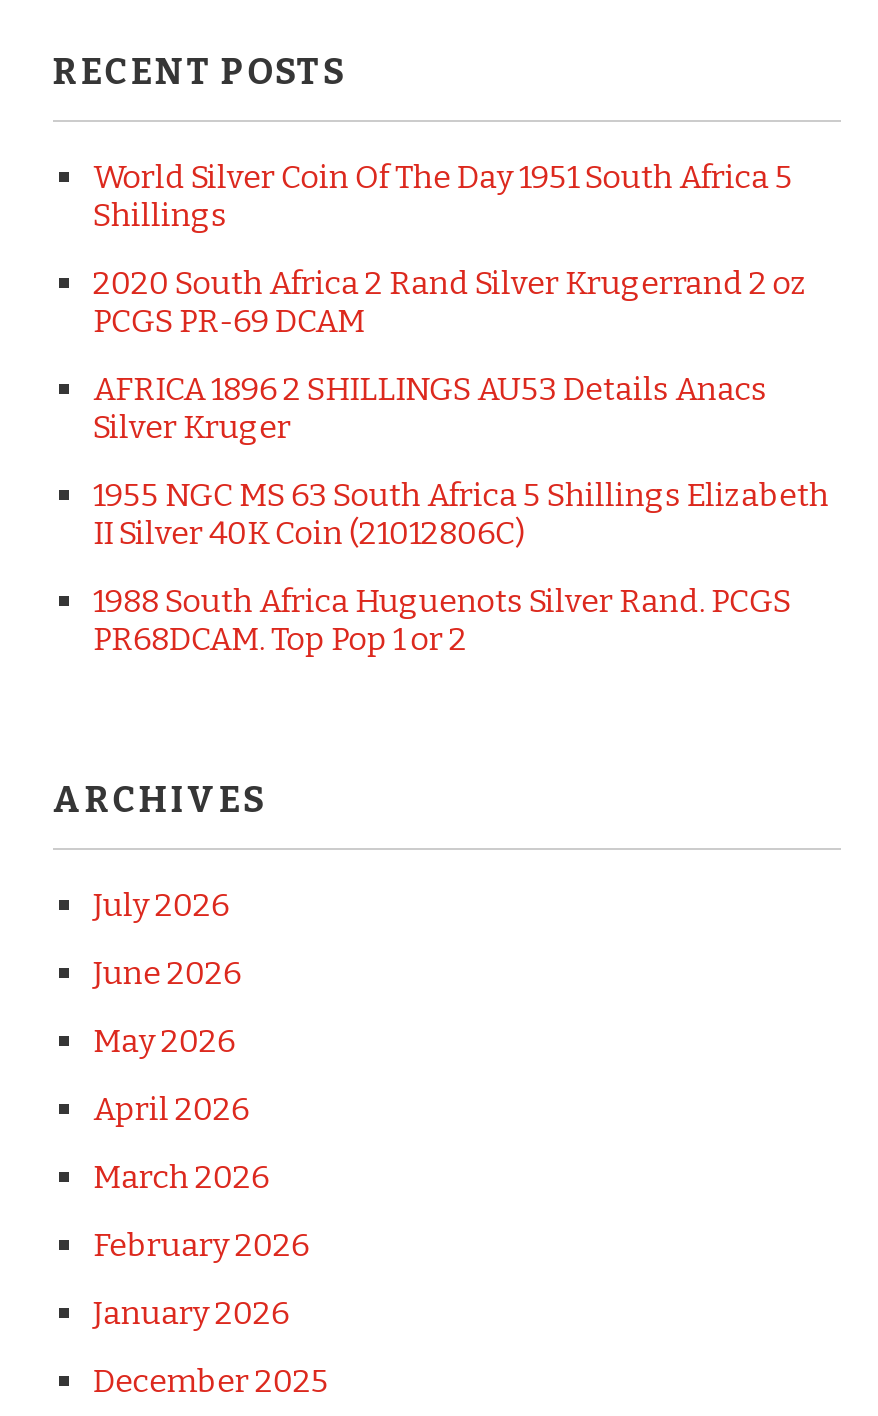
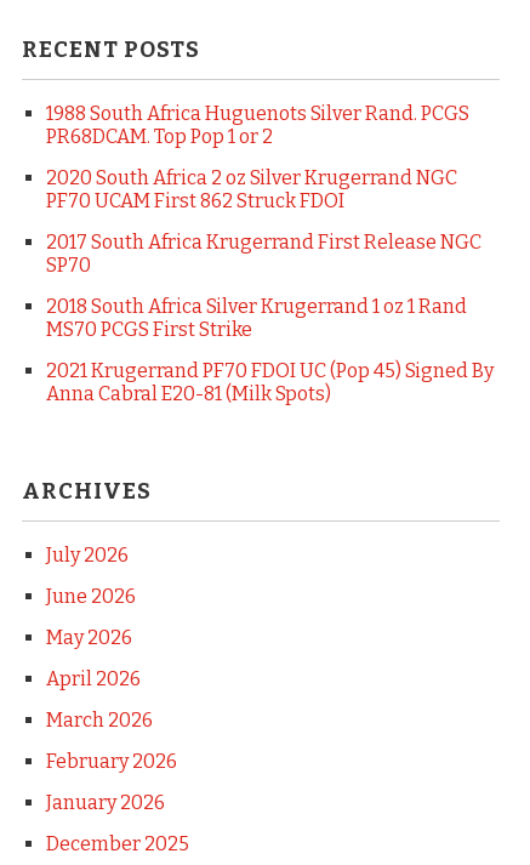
- World Silver Coin Of The Day 1951 South Africa 5
- Shillings
- 2020 South Africa 2 Rand Silver Krugerrand 2 oz
- PCGS PR-69 DCAM
- AFRICA 1896 2 SHILLINGS AU53 Details Anacs
- Silver Kruger
- 1955 NGC MS 63 South Africa 5 Shillings Elizabeth
- II Silver 40K Coin (21012806C)

moved up: 1988 South Africa Huguenots Silver Rand. PCGS | PR68DCAM. Top Pop 1 or 2

+ 2020 South Africa 2 oz Silver Krugerrand NGC
+ PF70 UCAM First 862 Struck FDOI
+ 2017 South Africa Krugerrand First Release NGC
+ SP70
+ 2018 South Africa Silver Krugerrand 1 oz 1 Rand
+ MS70 PCGS First Strike
+ 2021 Krugerrand PF70 FDOI UC (Pop 45) Signed By
+ Anna Cabral E20-81 (Milk Spots)
